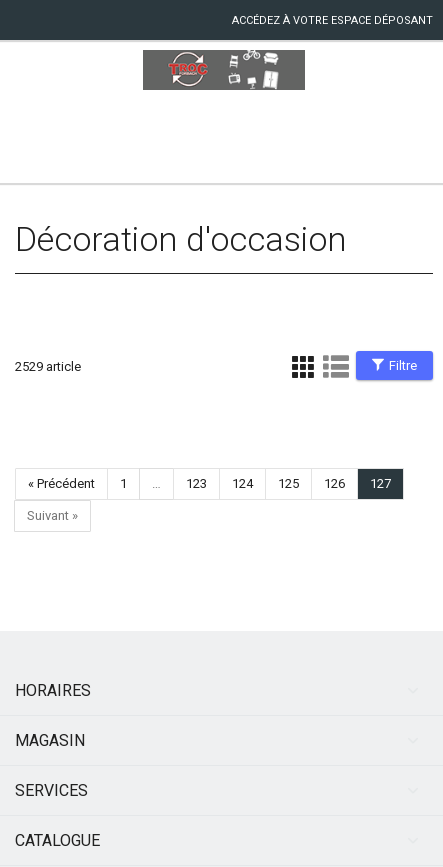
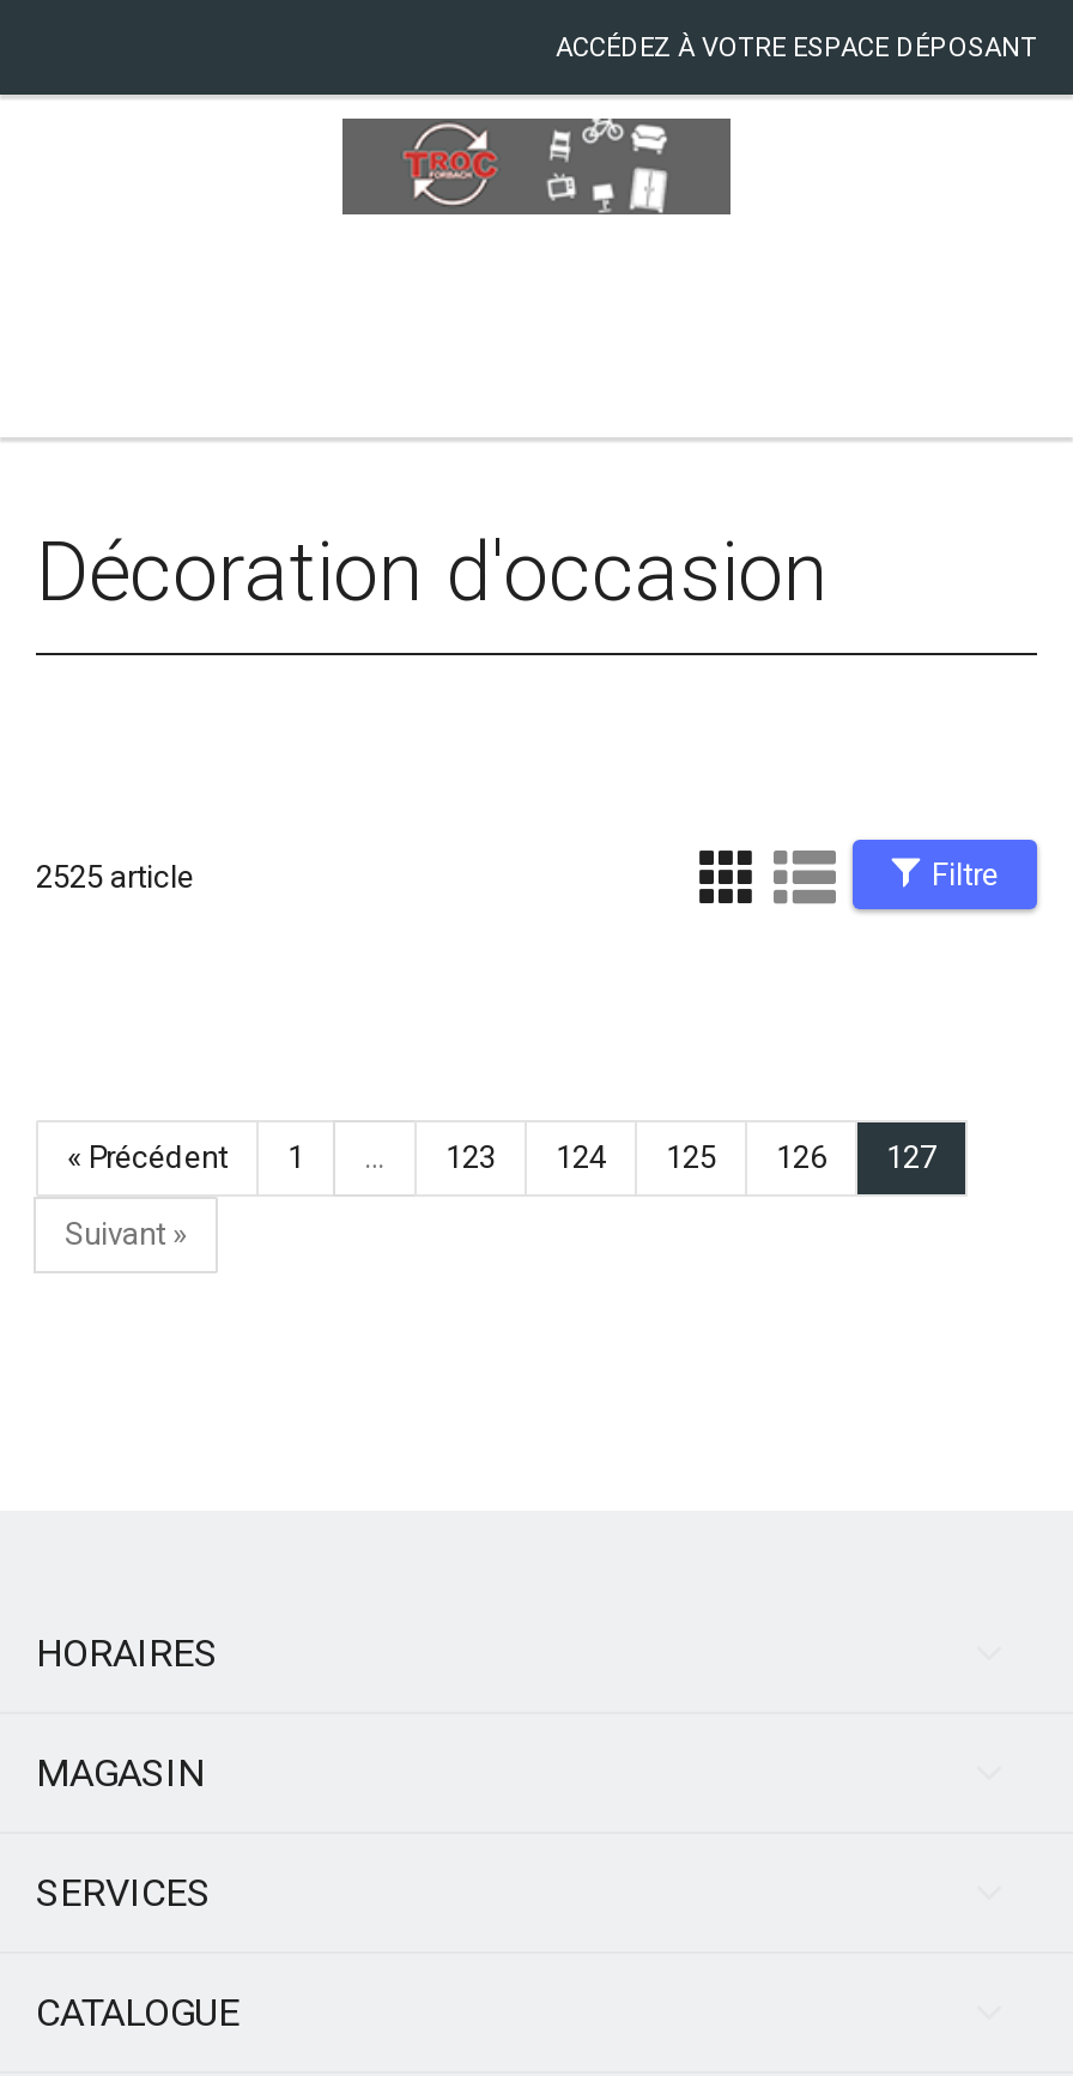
- 2529 article
+ 2525 article
